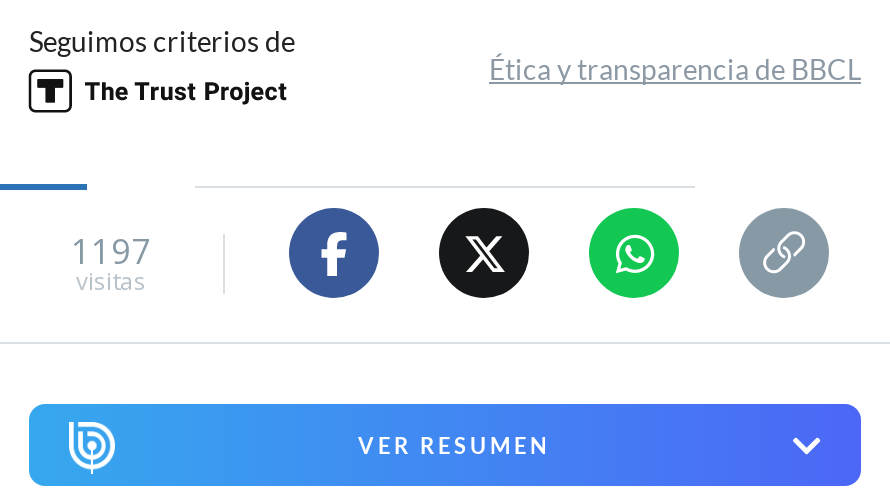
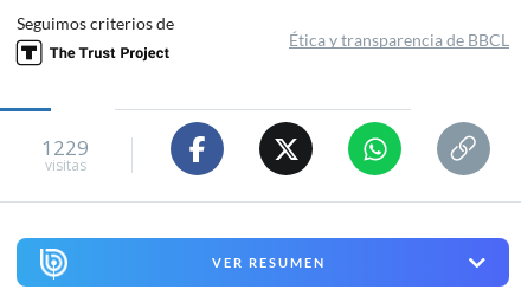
- 1197
+ 1229
